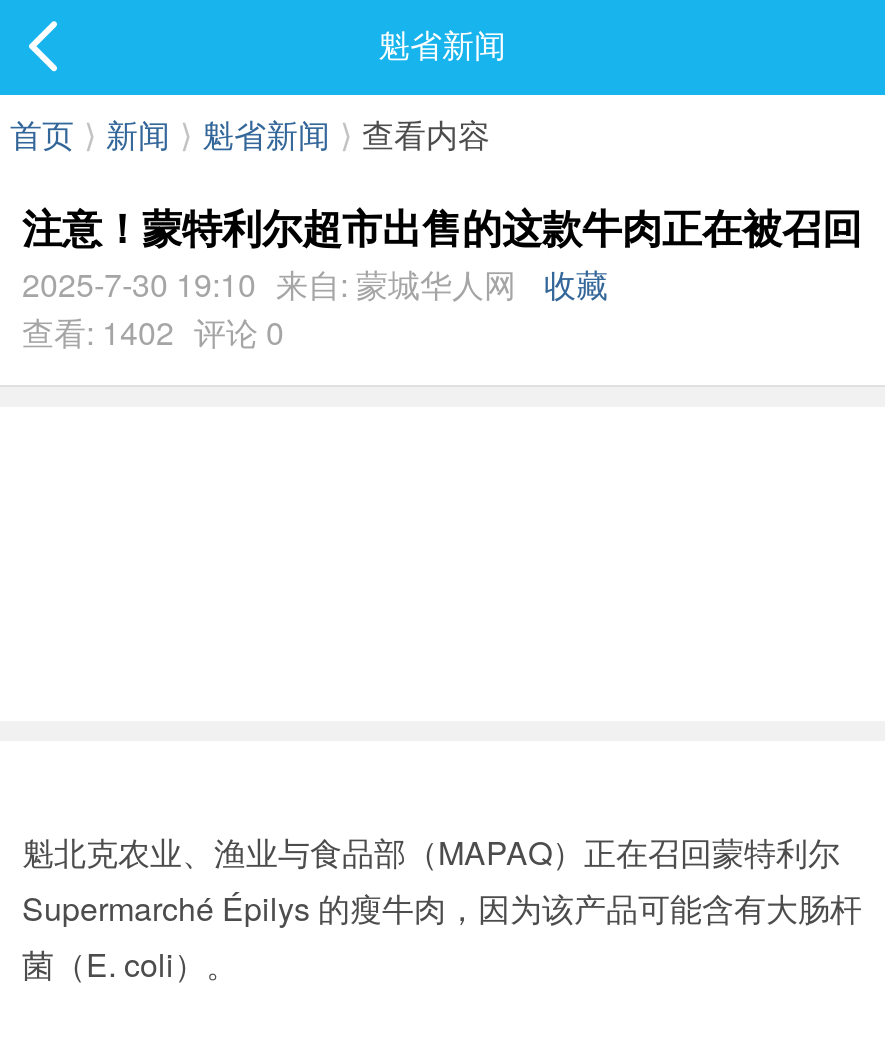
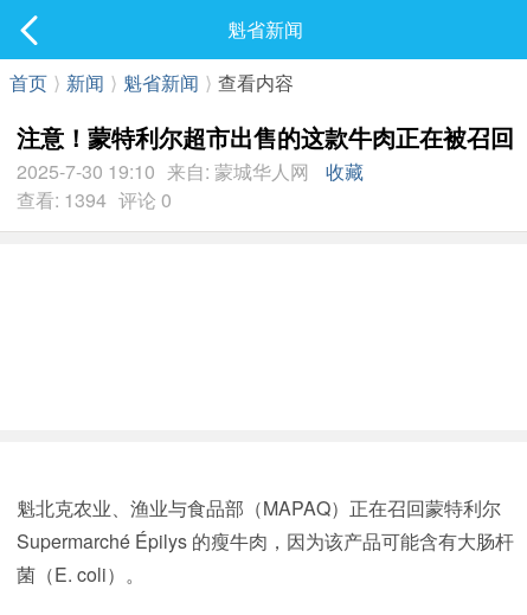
- 查看: 1402 评论 0
+ 查看: 1394 评论 0
